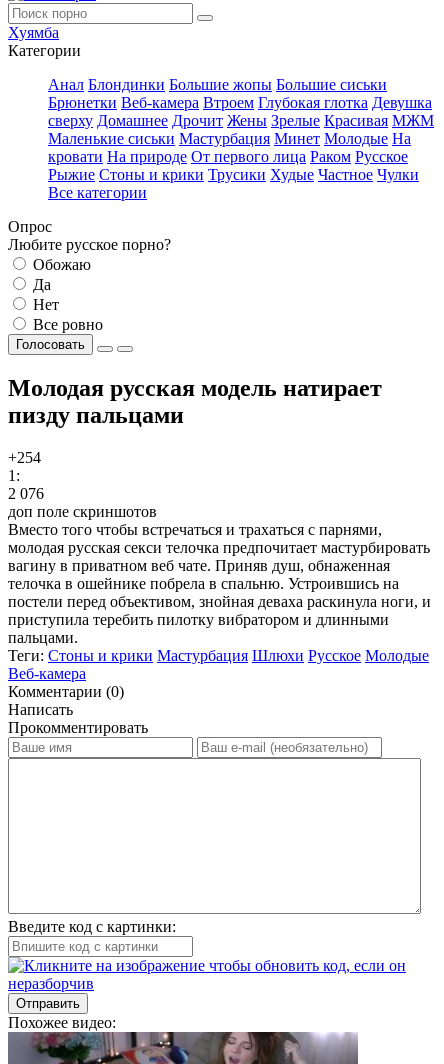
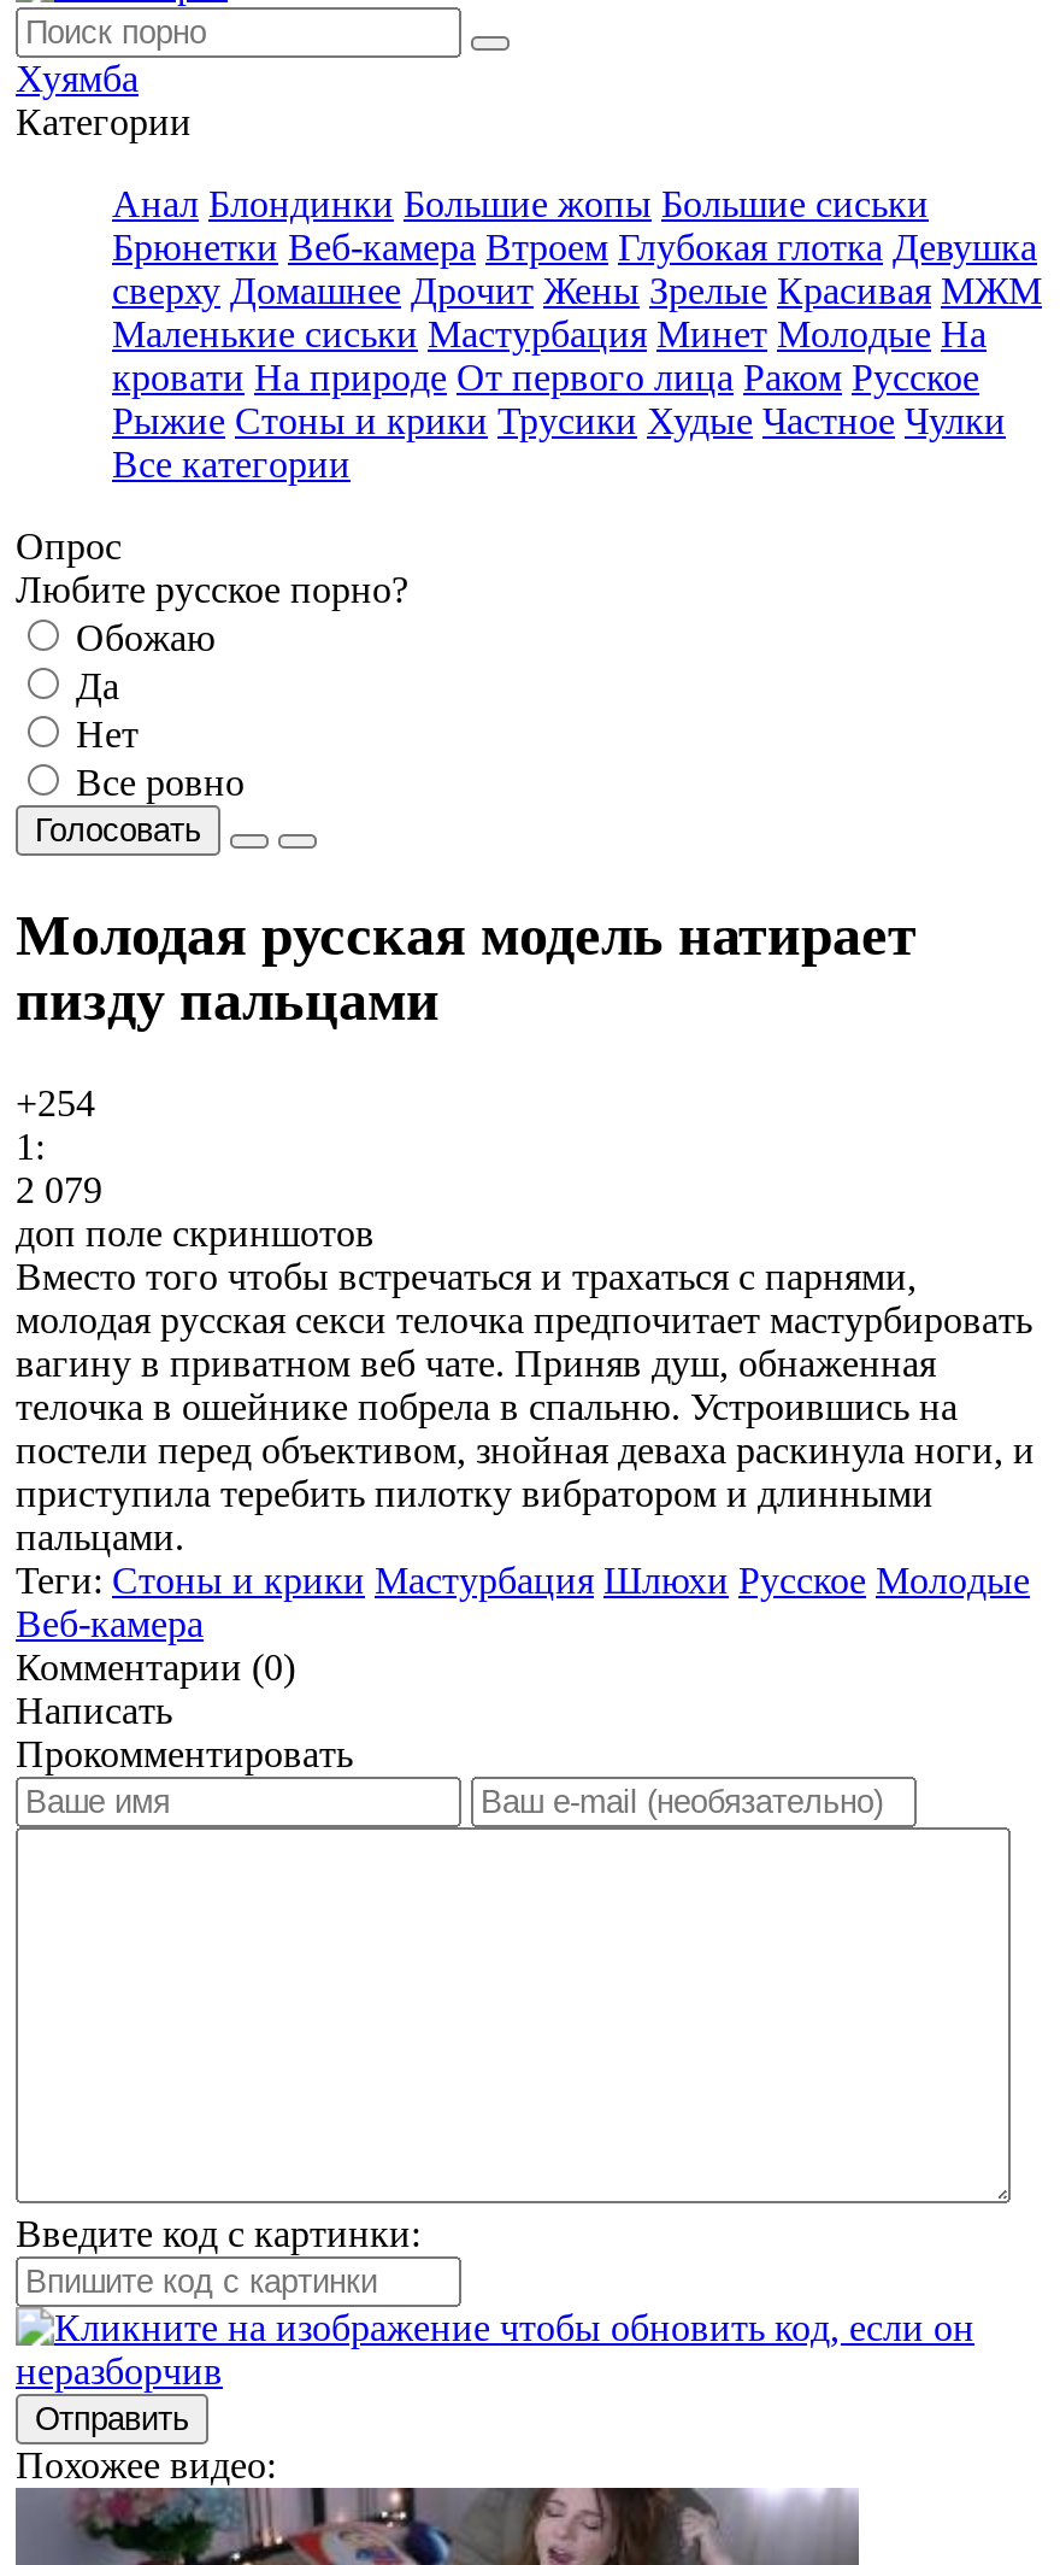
- 2 076
+ 2 079
